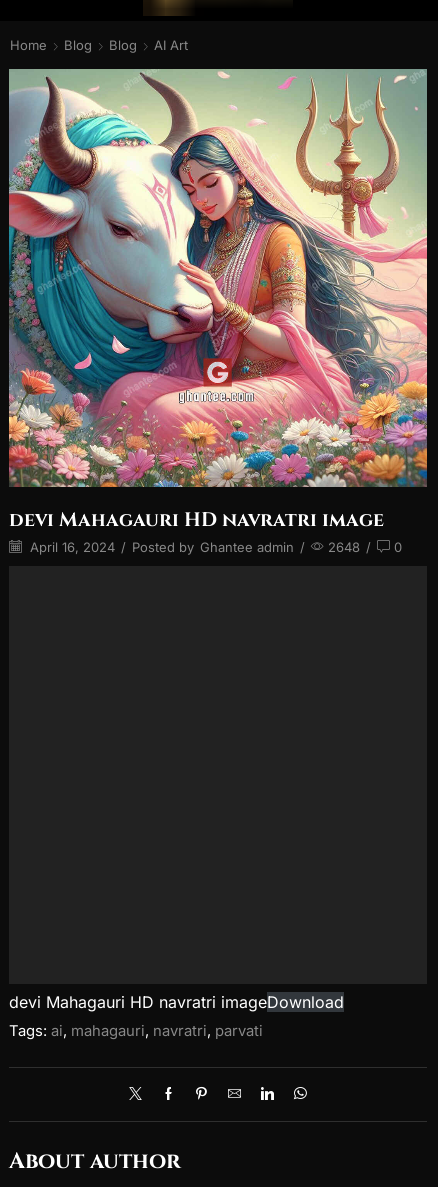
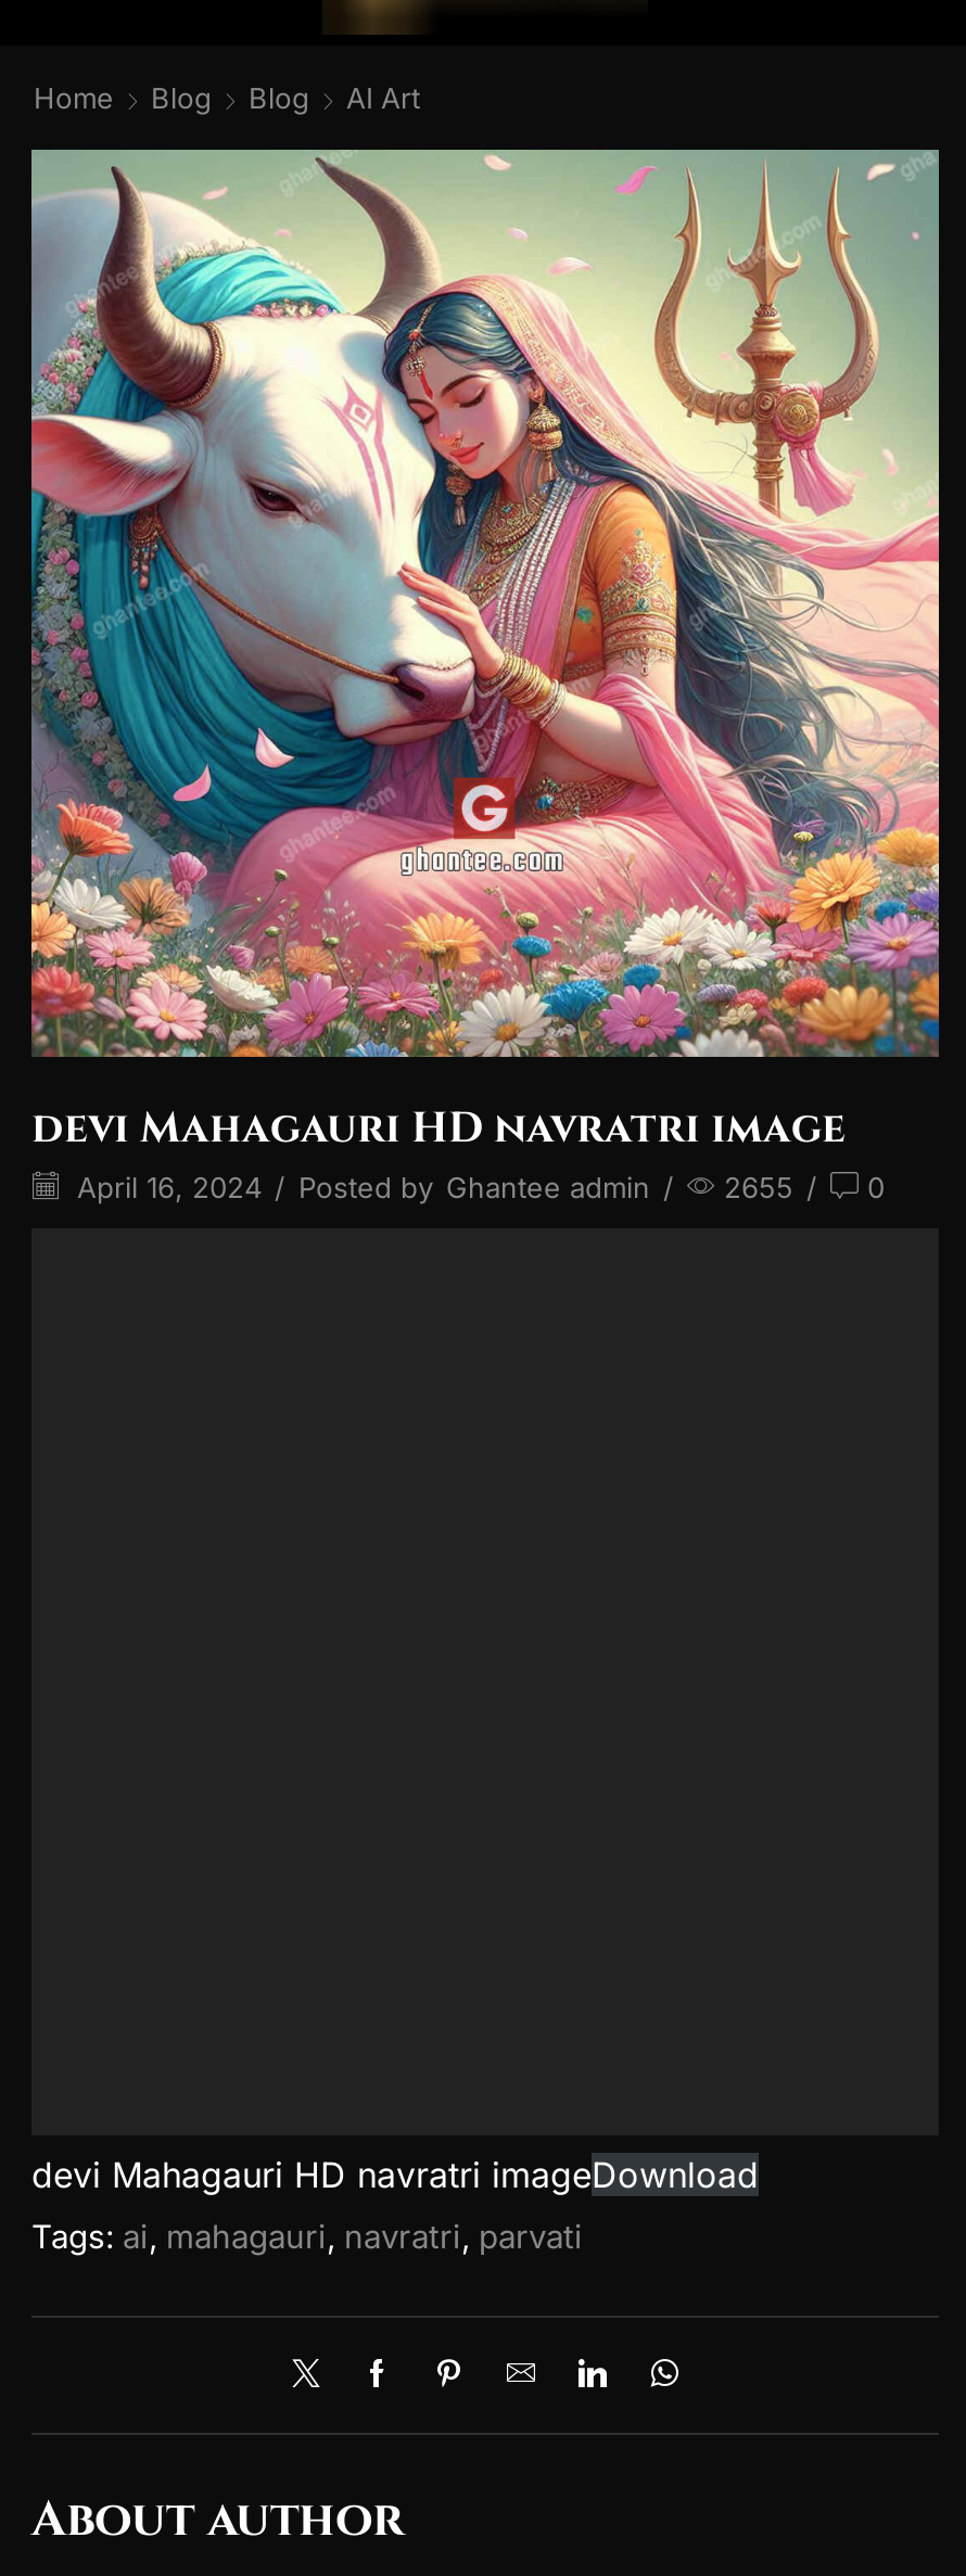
- April 16, 2024 / Posted by Ghantee admin / 2648 / 0
+ April 16, 2024 / Posted by Ghantee admin / 2655 / 0
